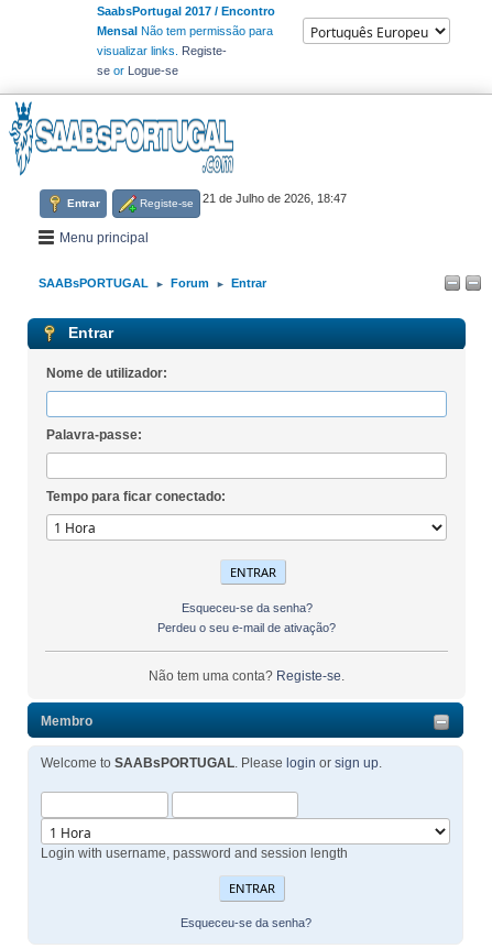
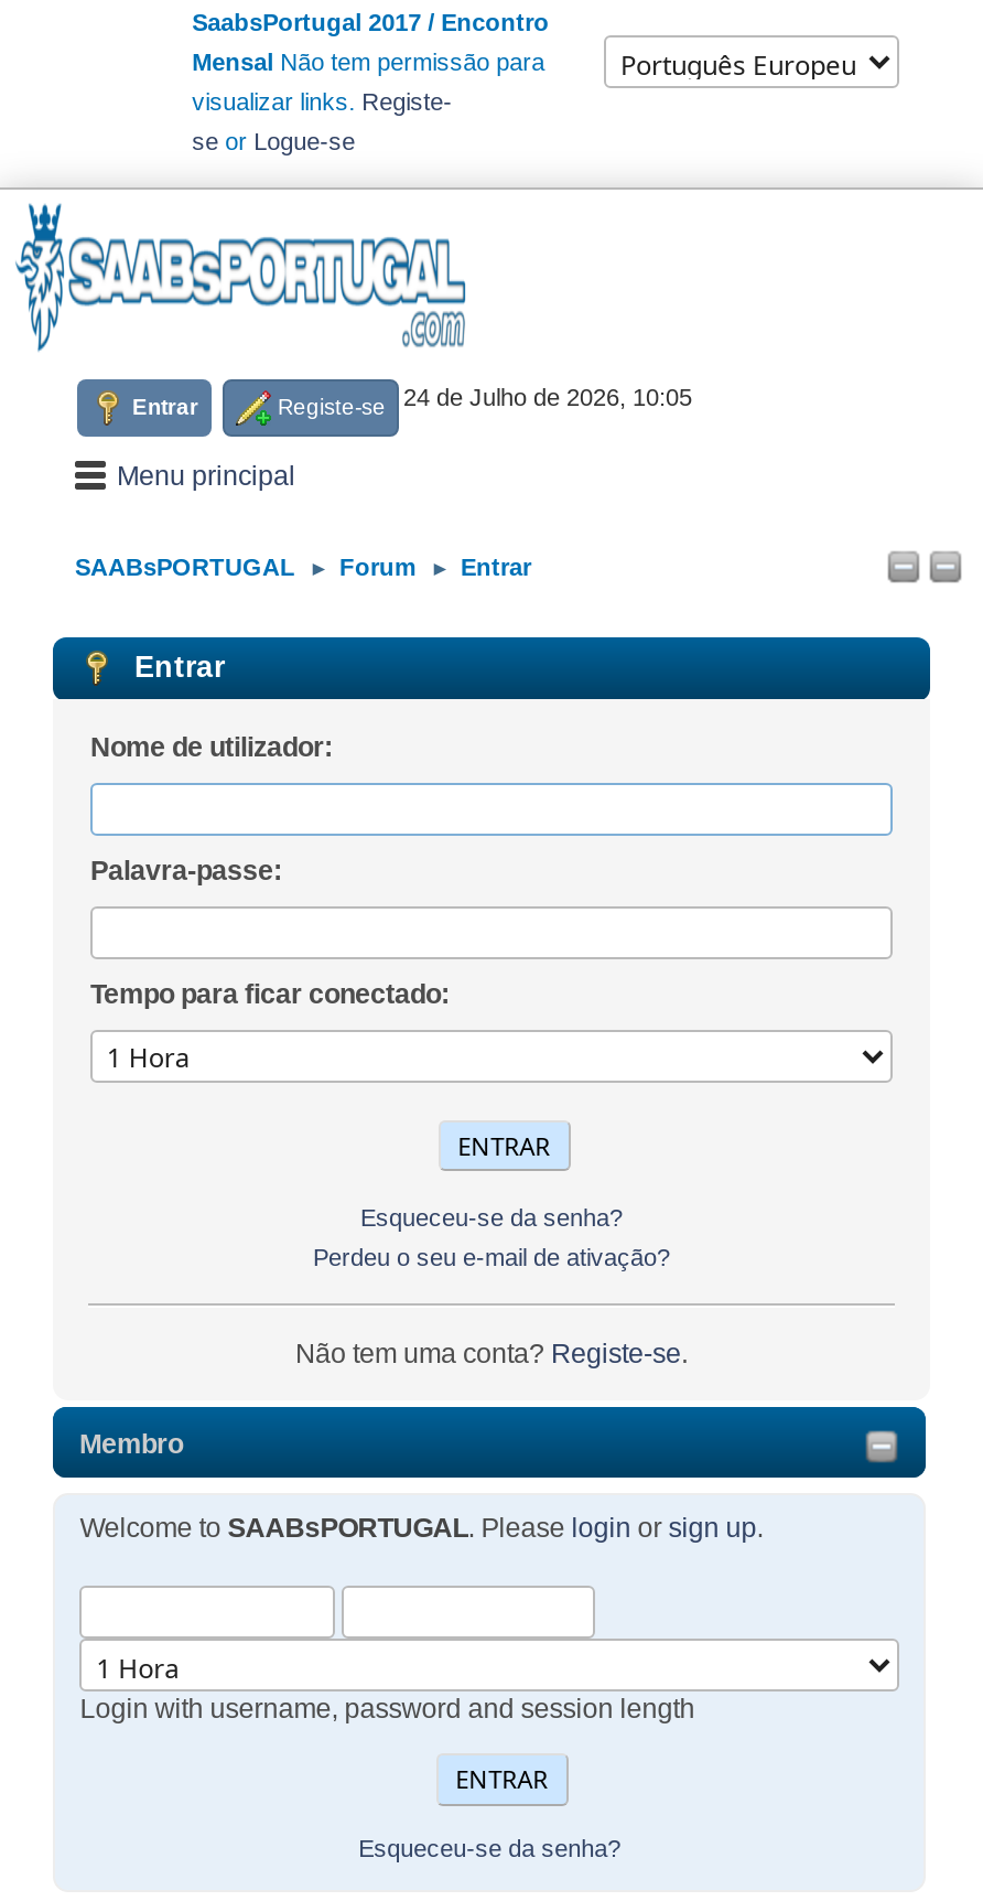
- Registe-se 21 de Julho de 2026, 18:47
+ Registe-se 24 de Julho de 2026, 10:05
